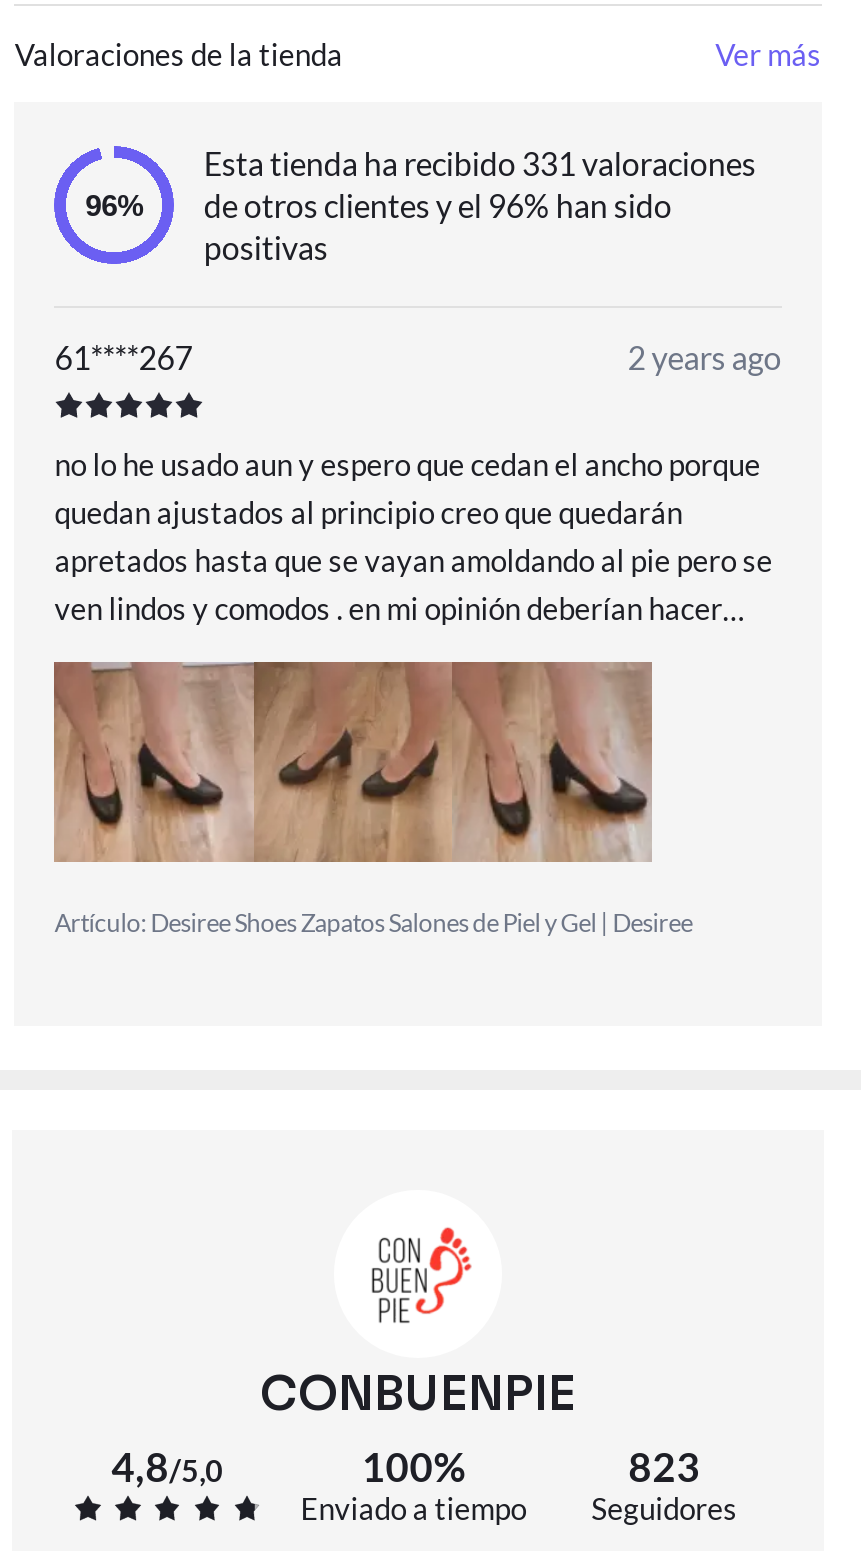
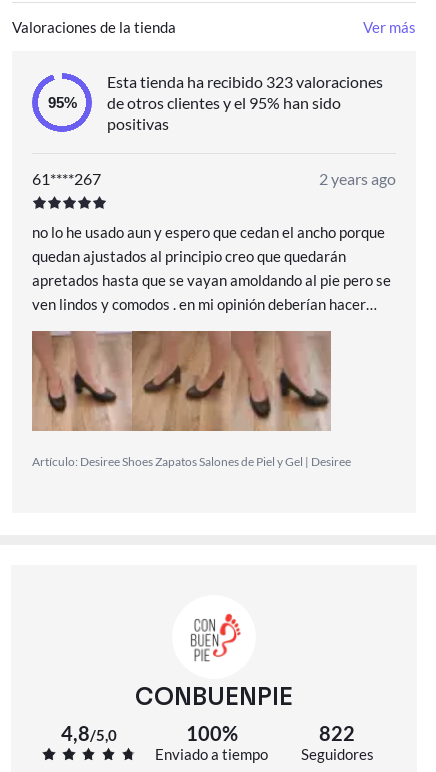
- Esta tienda ha recibido 331 valoraciones
+ Esta tienda ha recibido 323 valoraciones

- de otros clientes y el 96% han sido
+ de otros clientes y el 95% han sido

- 823
+ 822
